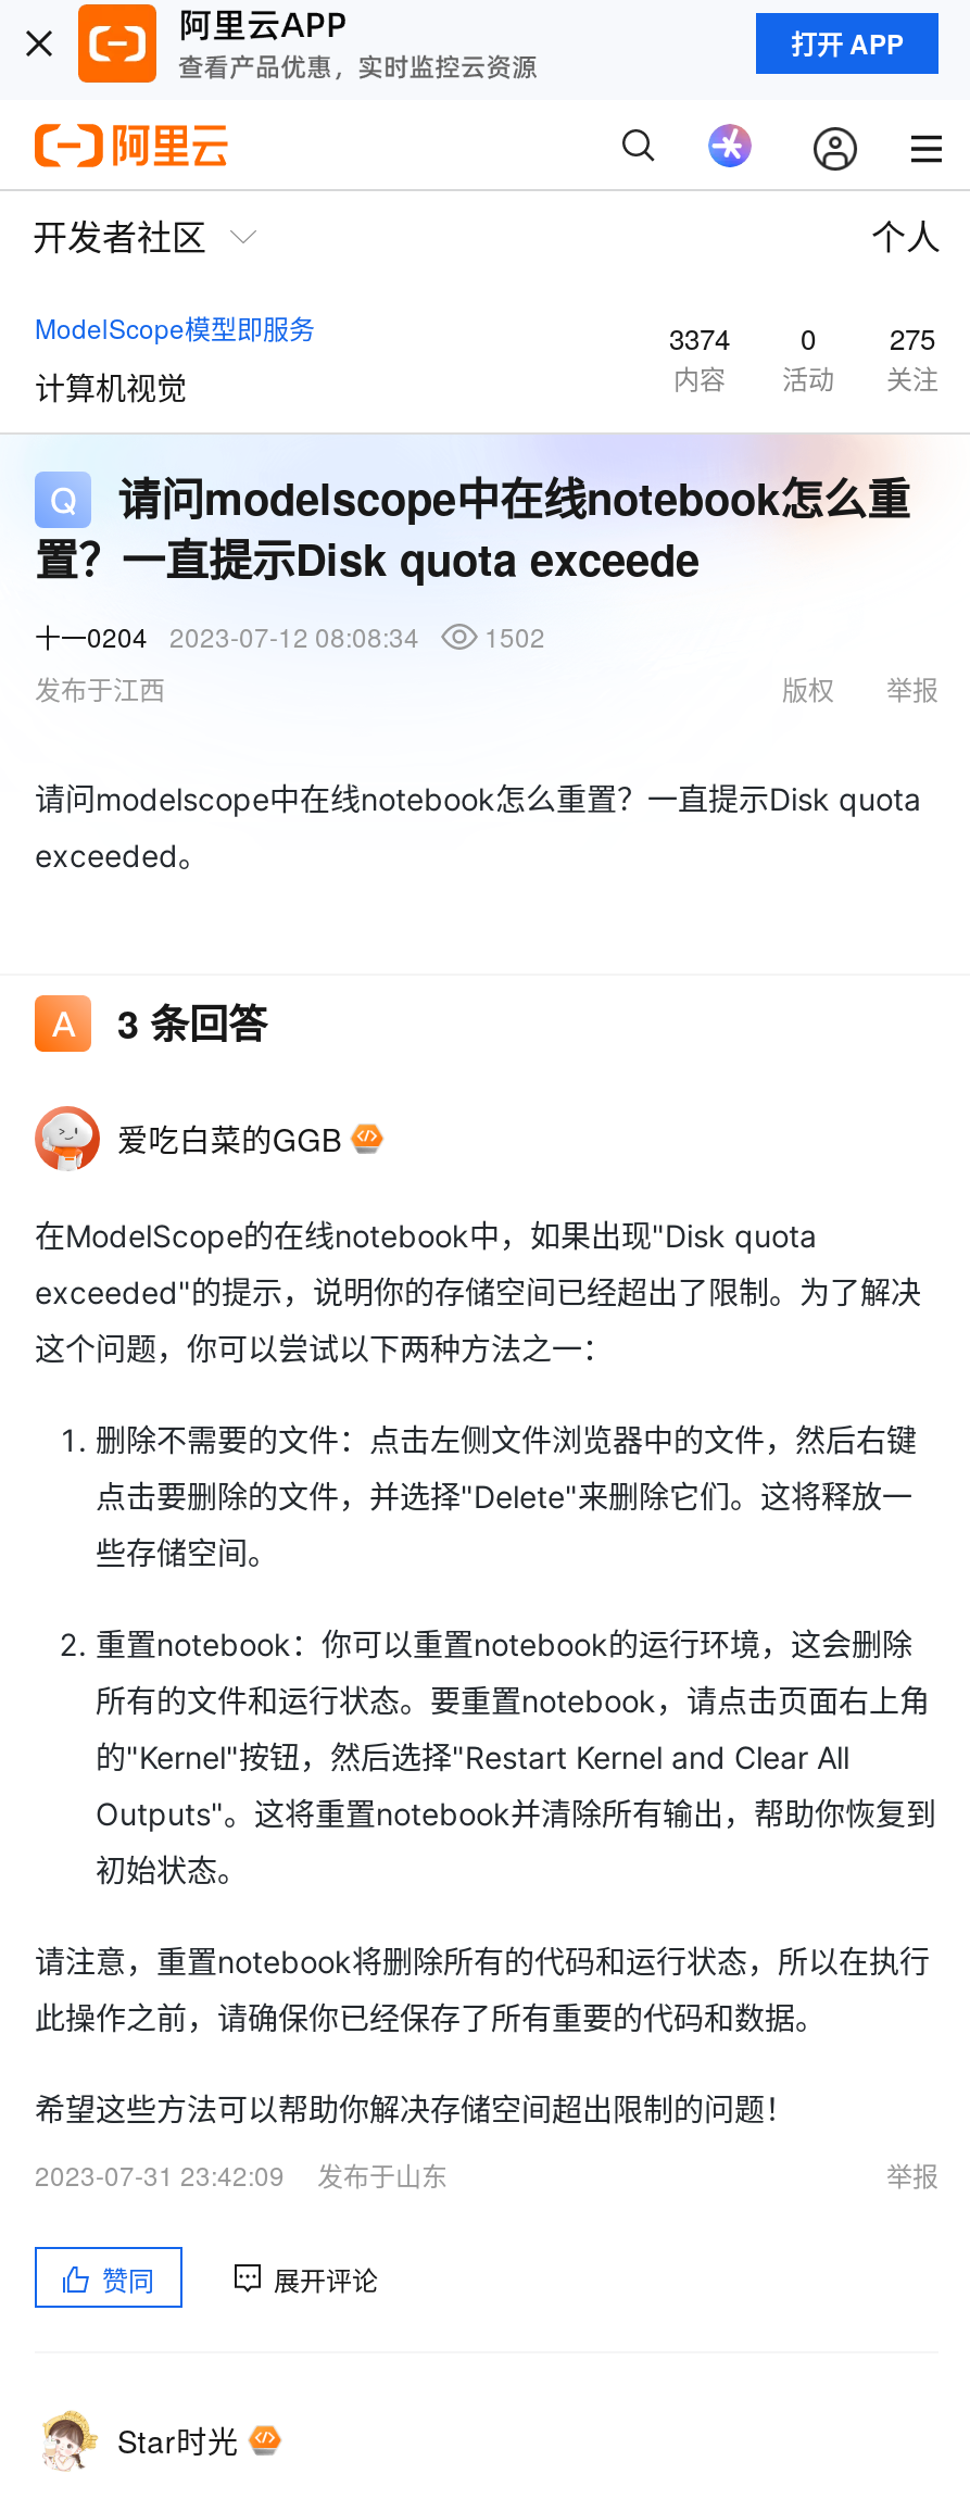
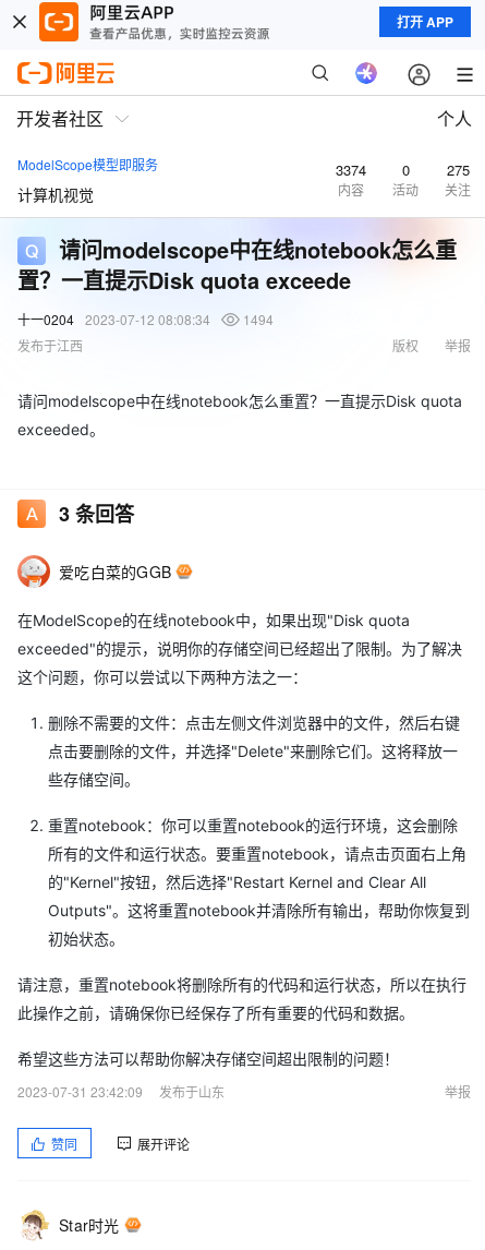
- 十一0204 2023-07-12 08:08:34 1502
+ 十一0204 2023-07-12 08:08:34 1494
